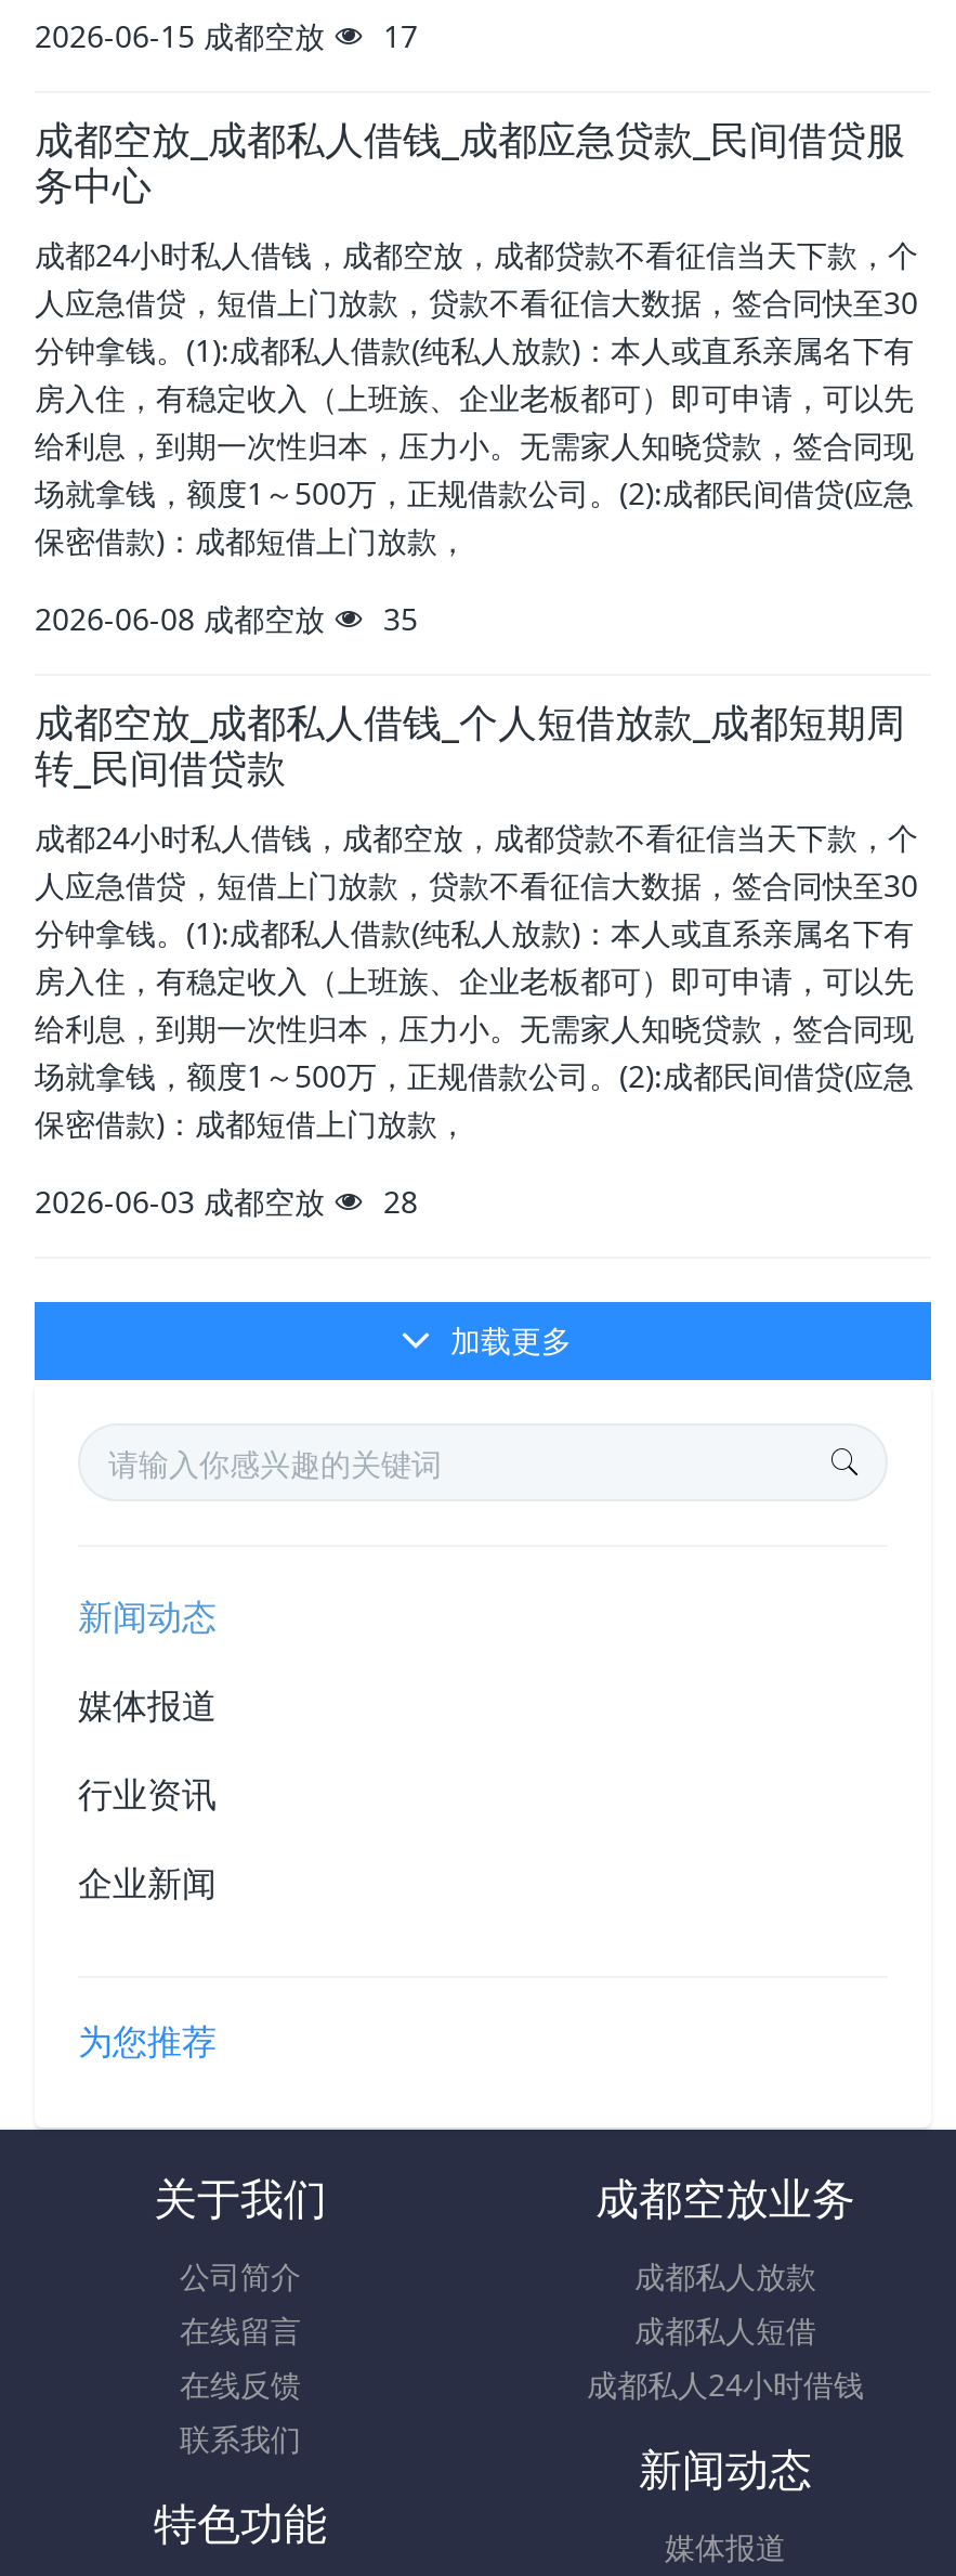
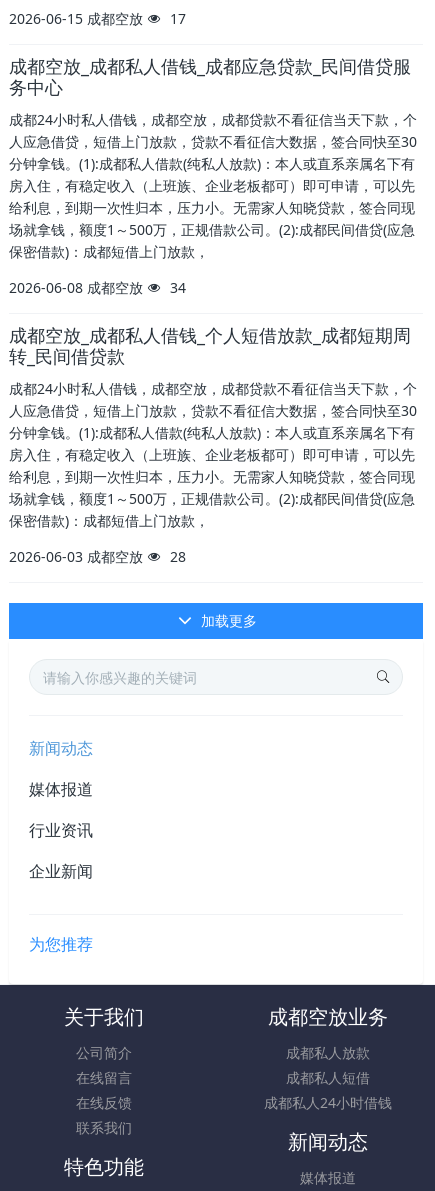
- 2026-06-08 成都空放 35
+ 2026-06-08 成都空放 34
